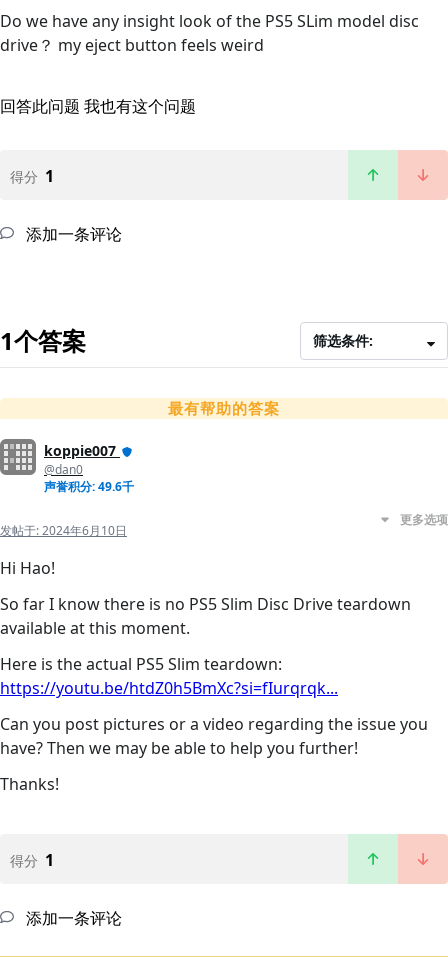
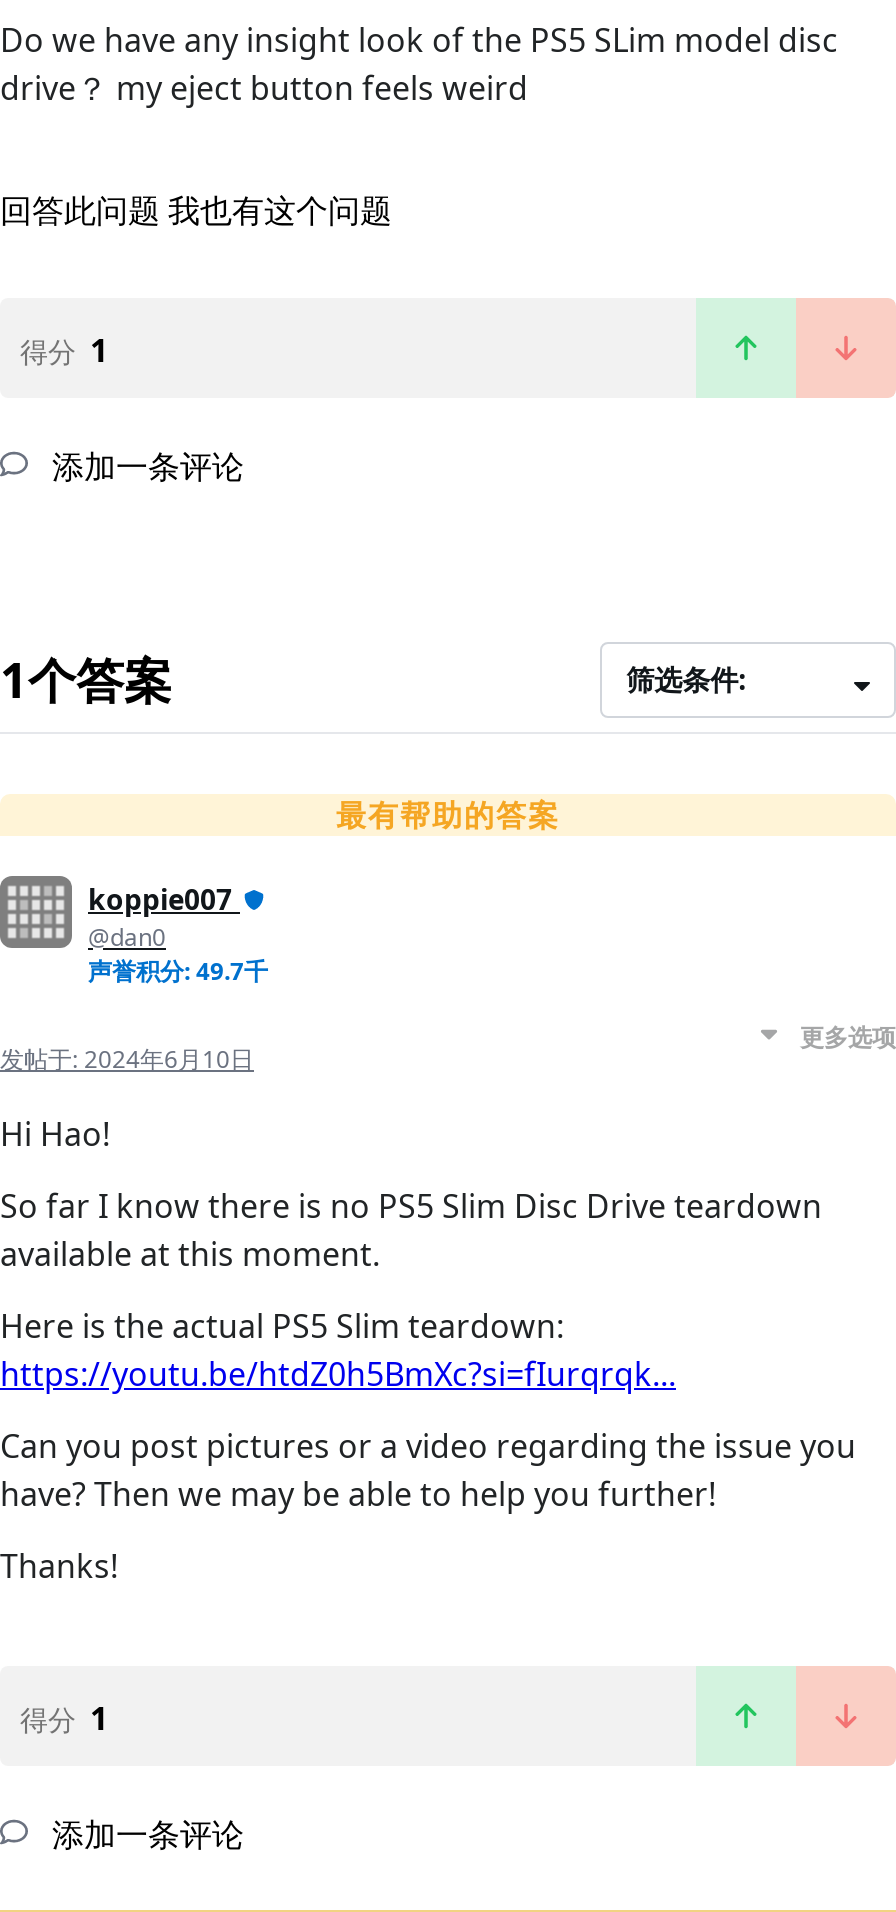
- 声誉积分: 49.6千
+ 声誉积分: 49.7千
